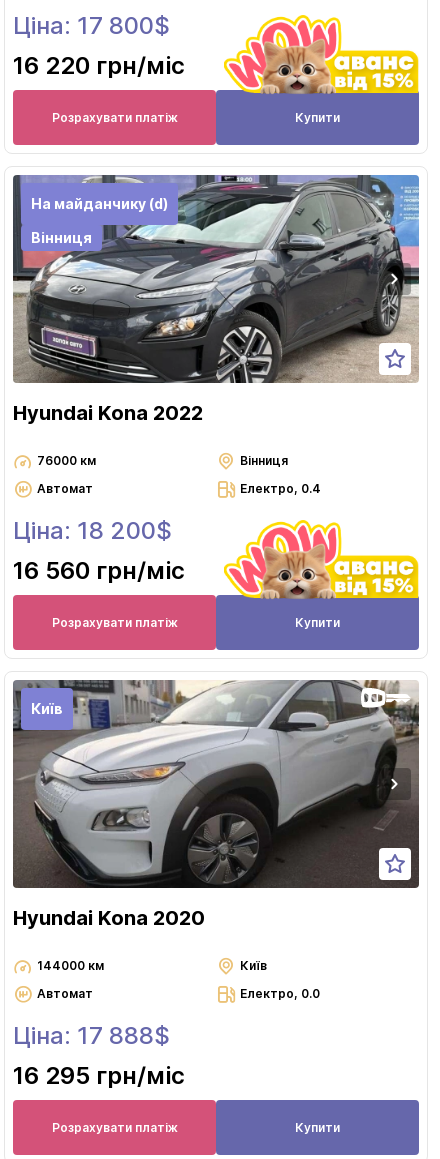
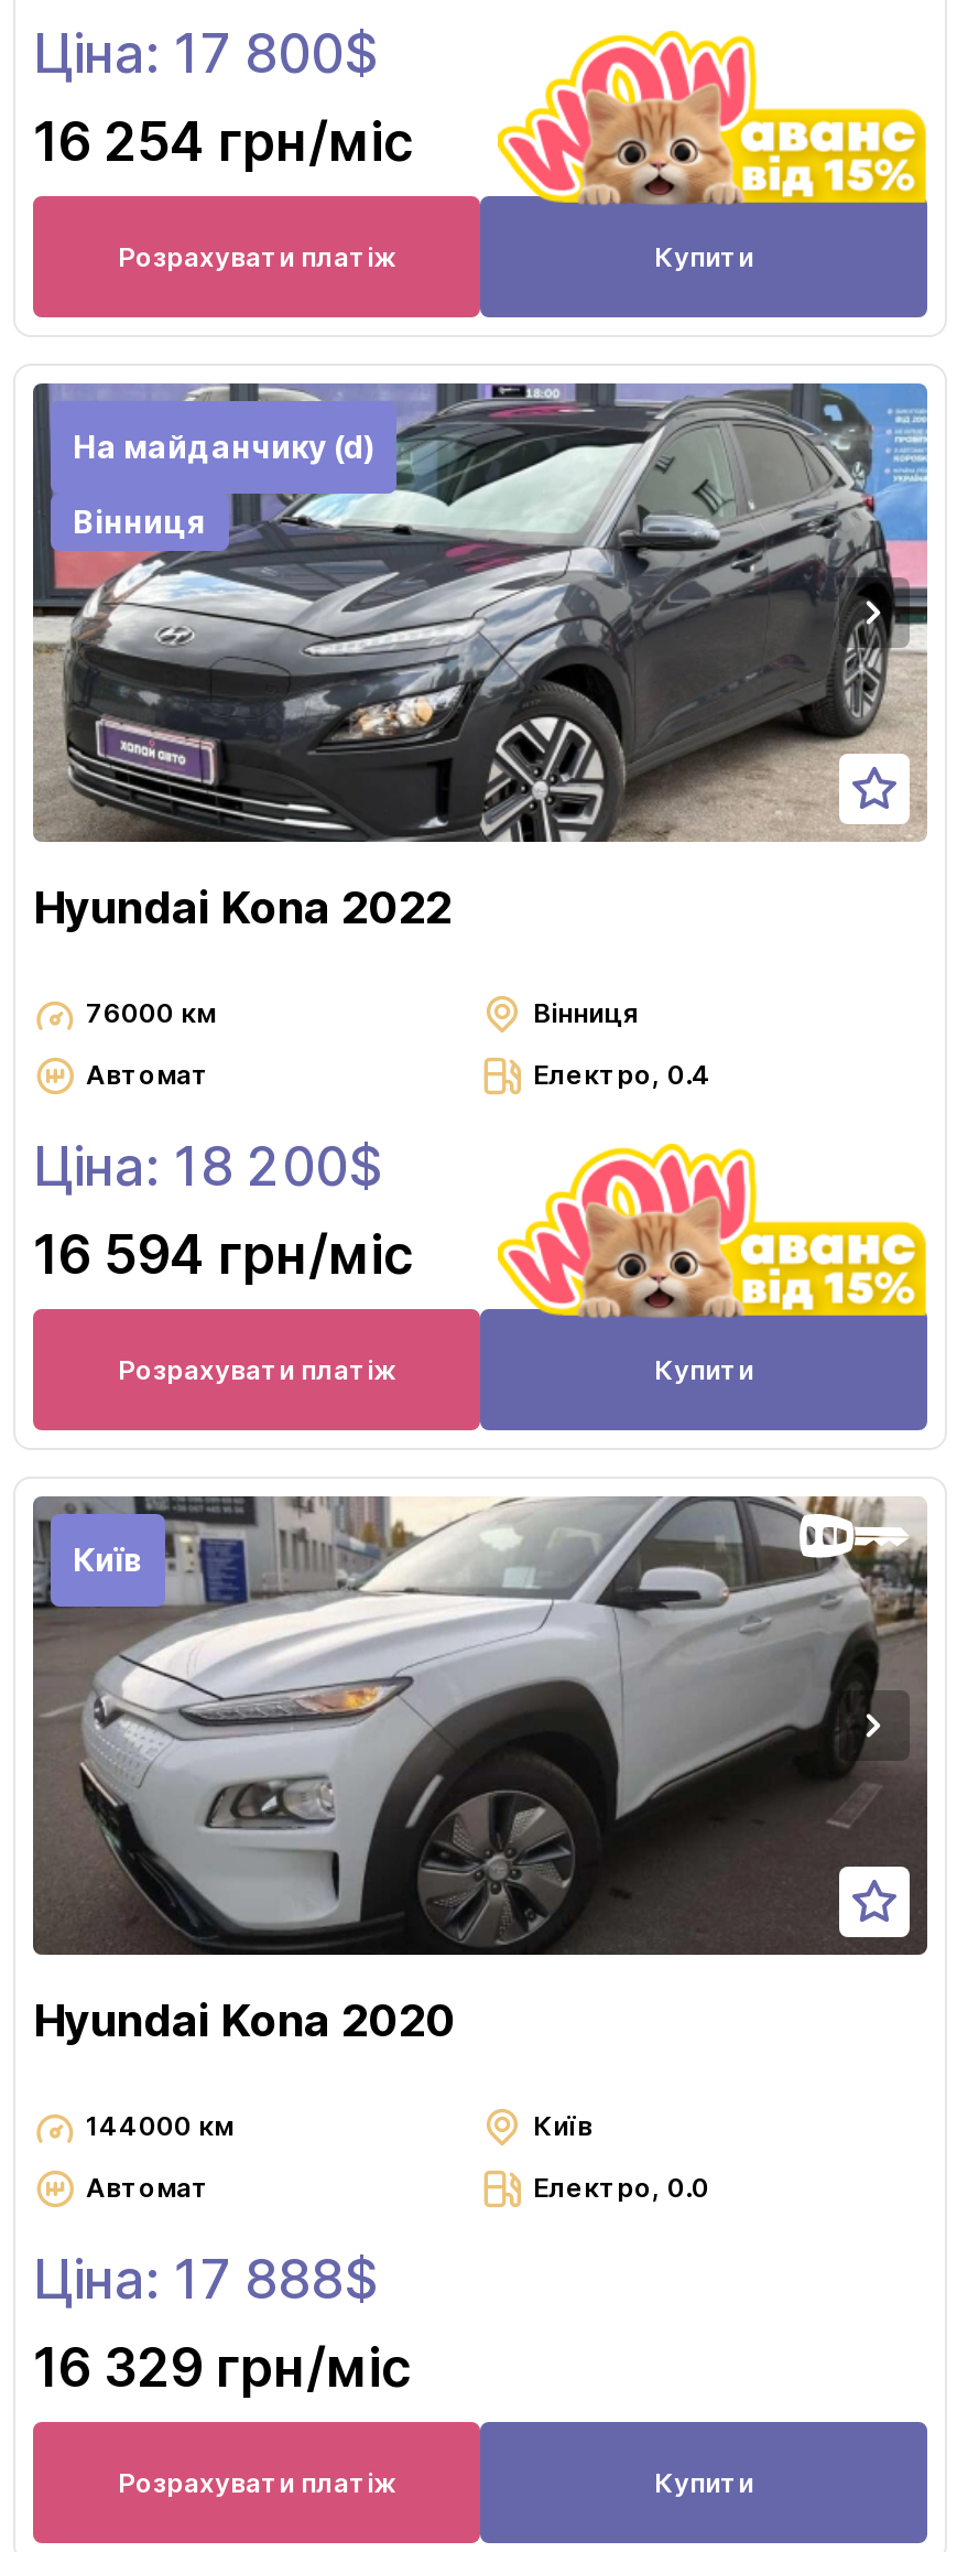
- 16 220 грн/міс
+ 16 254 грн/міс

- 16 560 грн/міс
+ 16 594 грн/міс

- 16 295 грн/міс
+ 16 329 грн/міс
